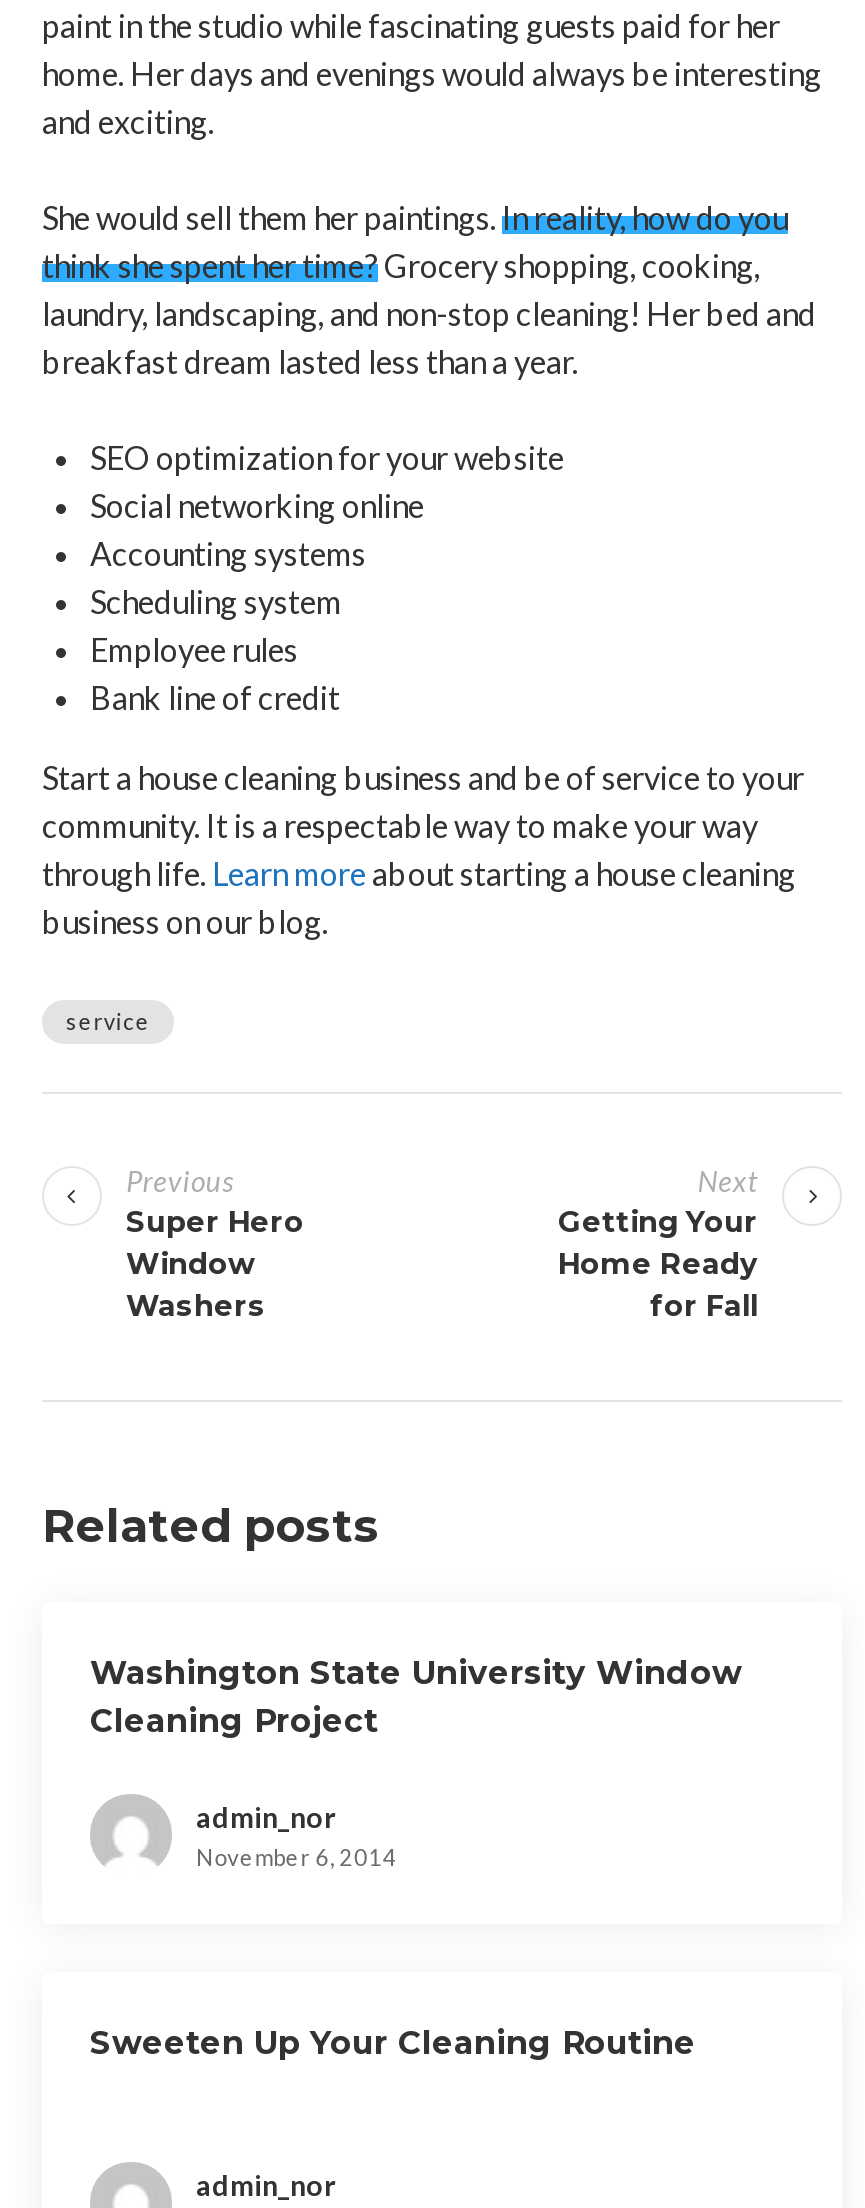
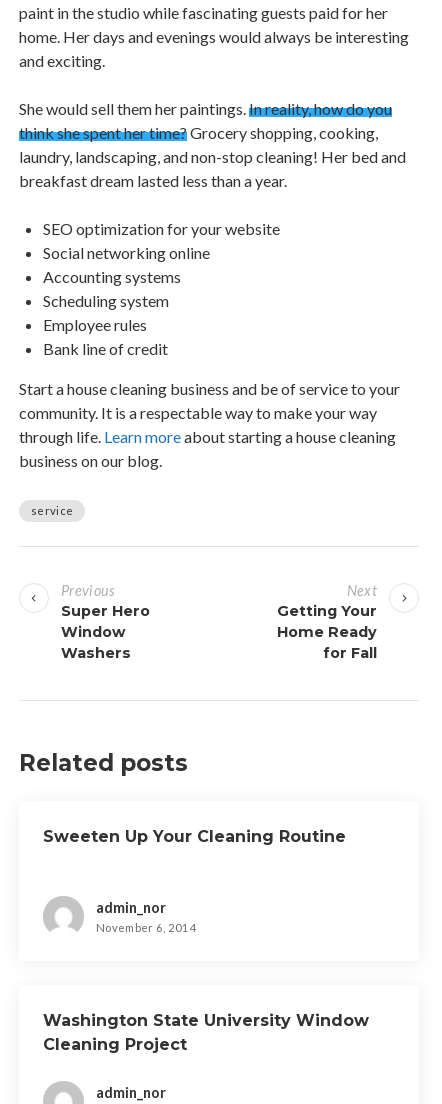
moved down: Washington State University Window | Cleaning Project

moved up: Sweeten Up Your Cleaning Routine
